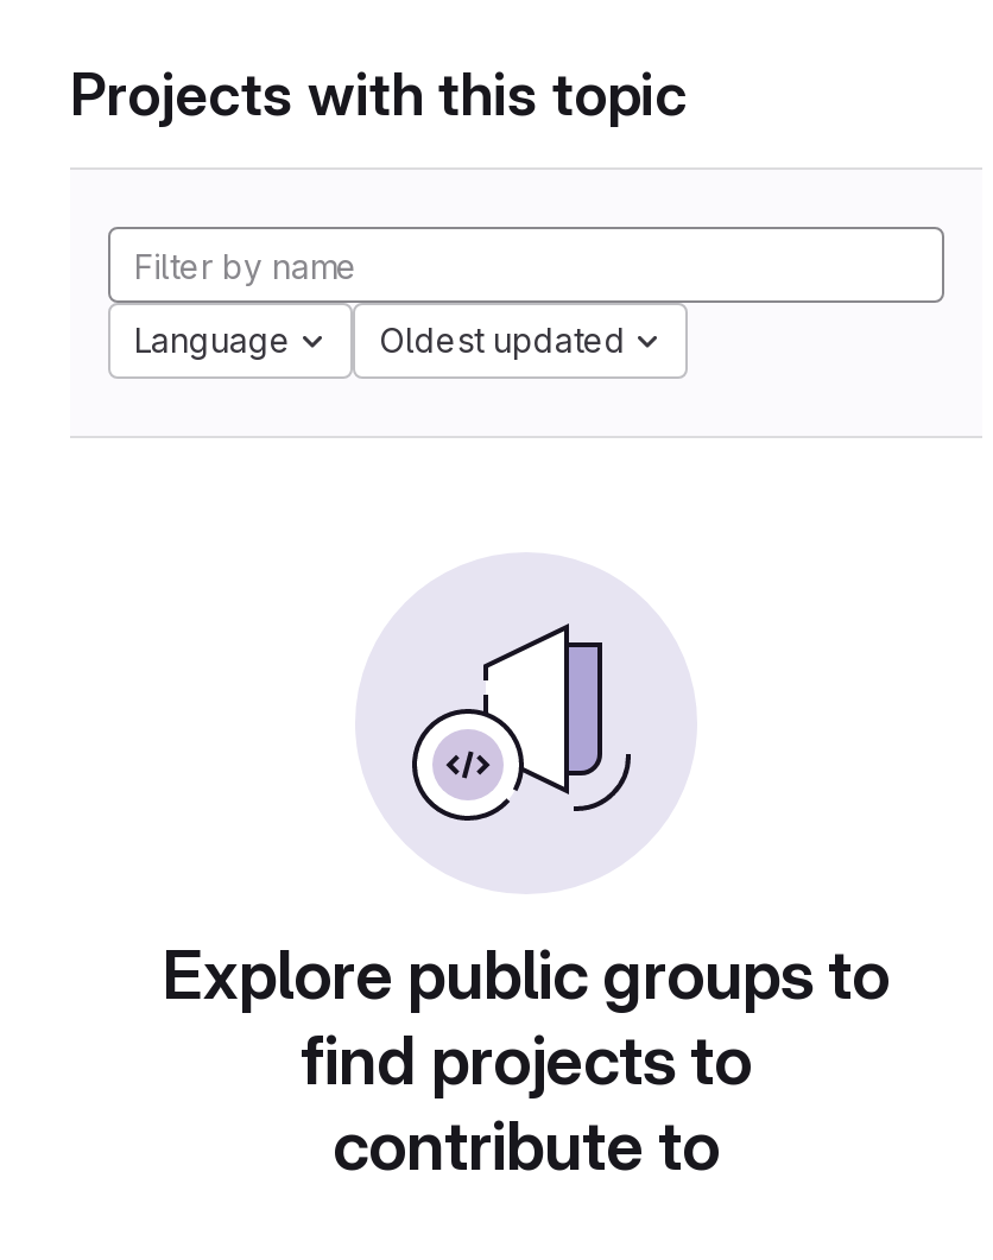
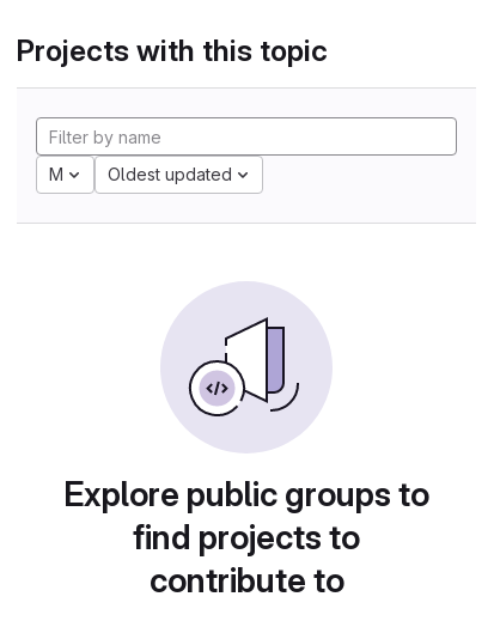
- Language
+ M
